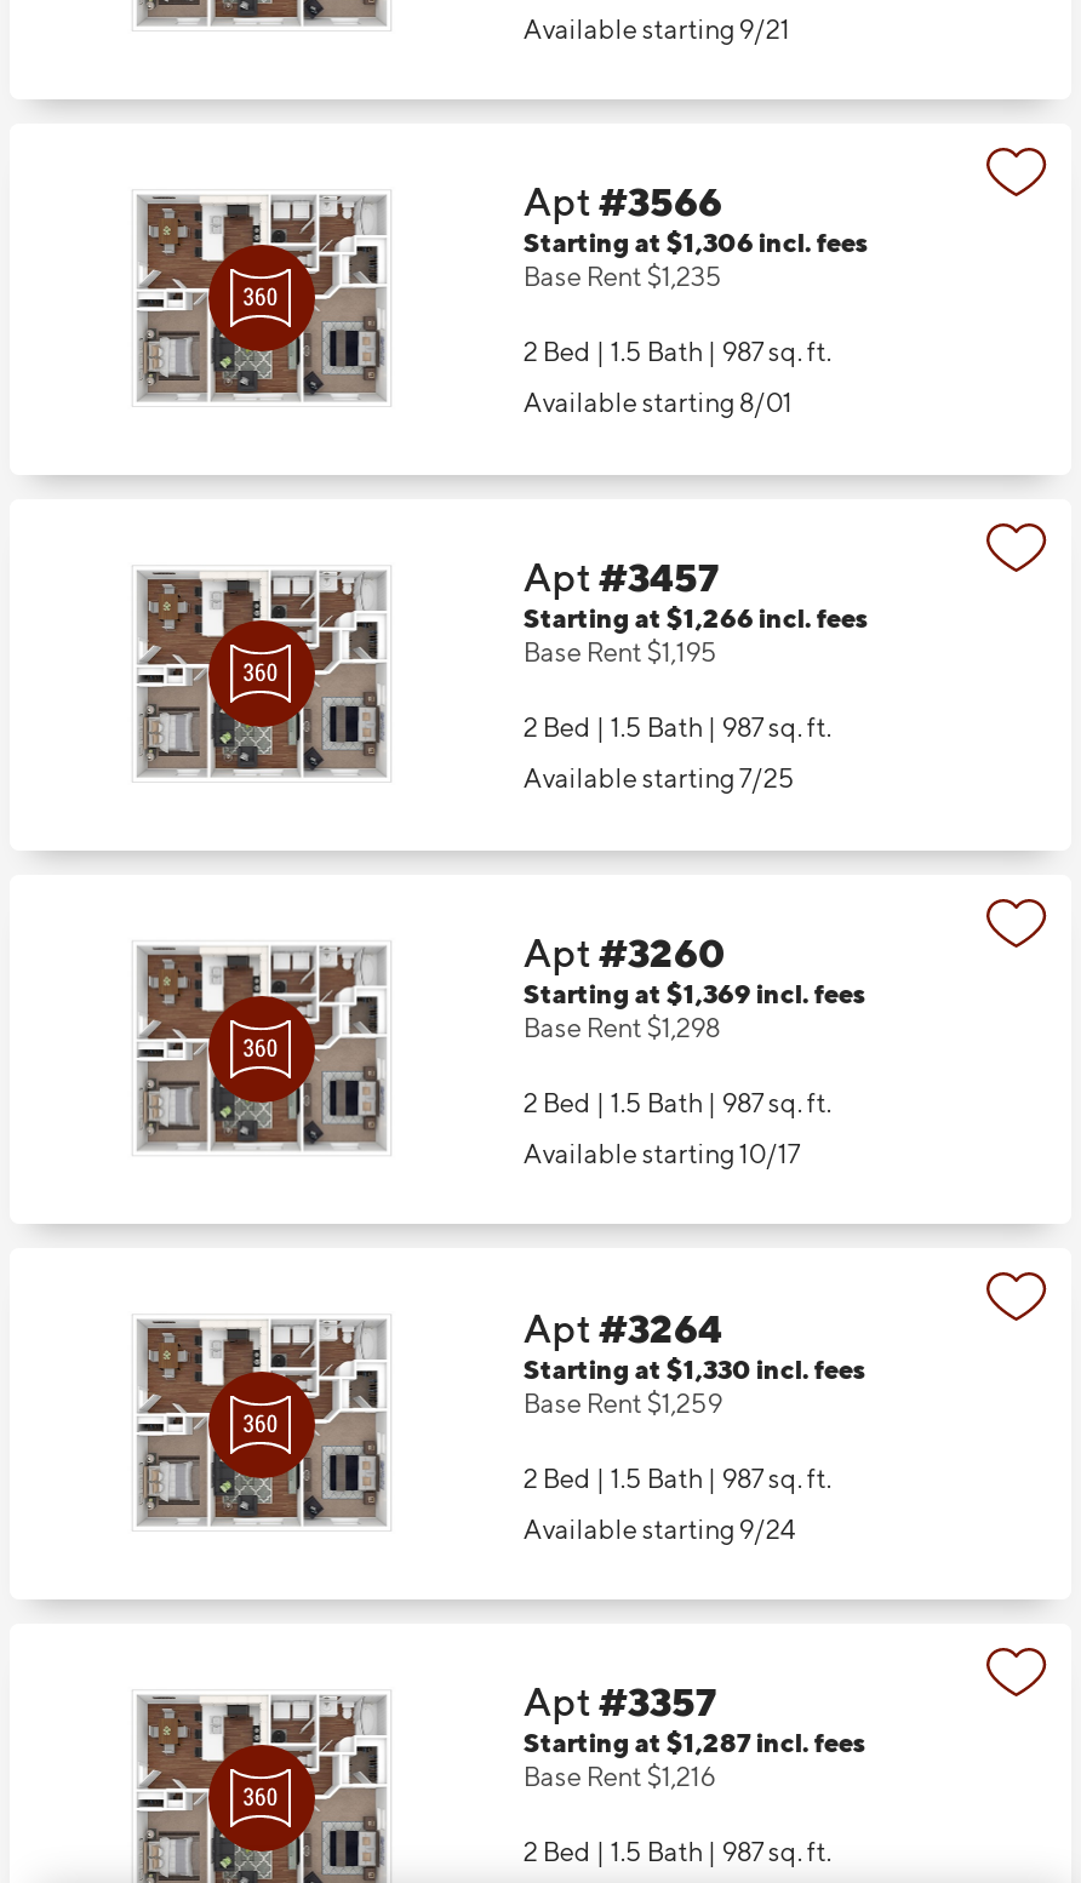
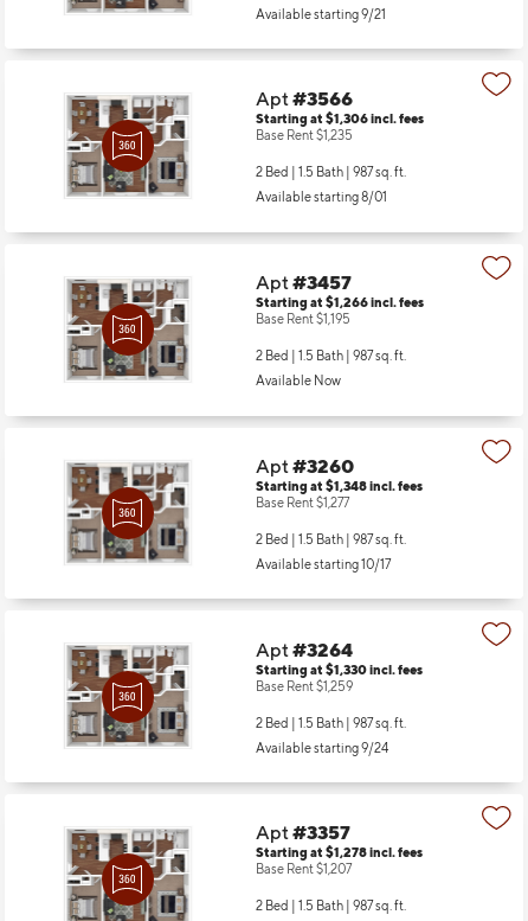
- Available starting 7/25
+ Available Now

- Starting at $1,369 incl. fees
+ Starting at $1,348 incl. fees

- Base Rent $1,298
+ Base Rent $1,277

- Starting at $1,287 incl. fees
+ Starting at $1,278 incl. fees

- Base Rent $1,216
+ Base Rent $1,207
